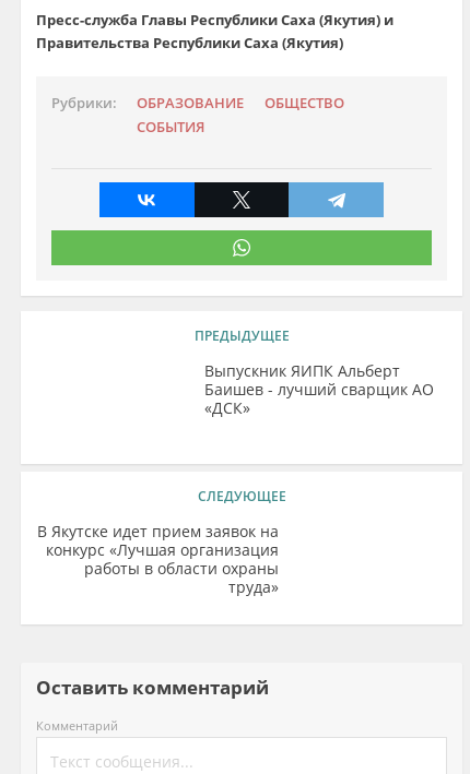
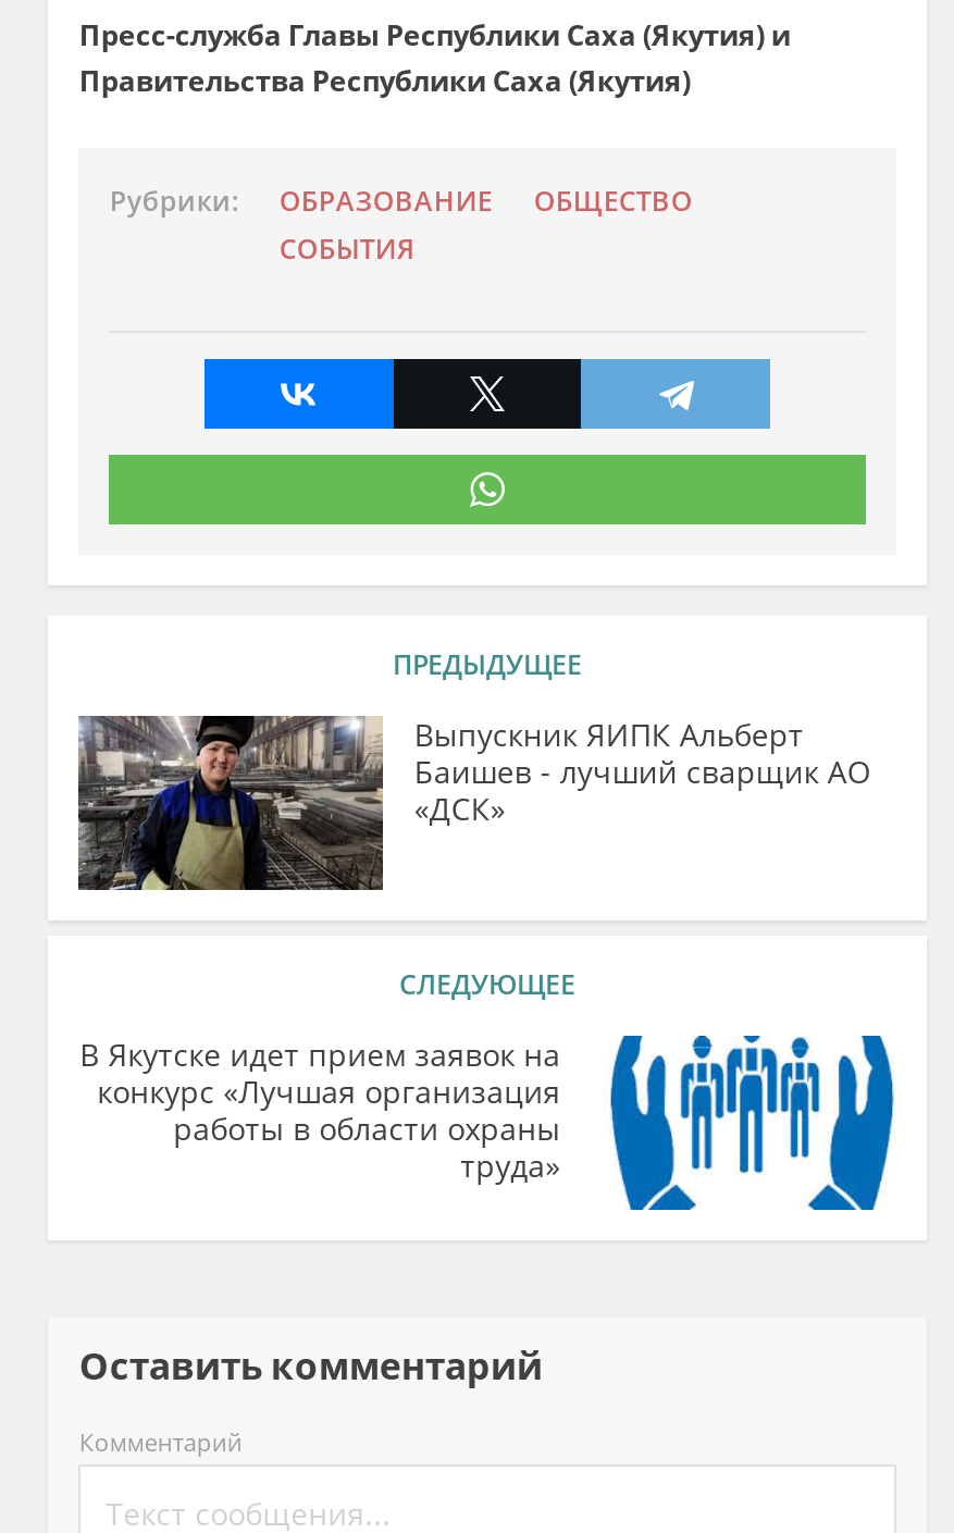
+ [image]

+ [image]
